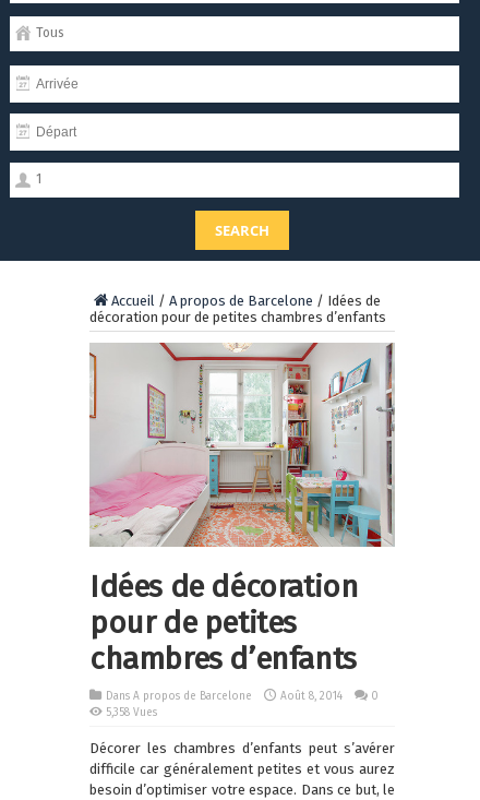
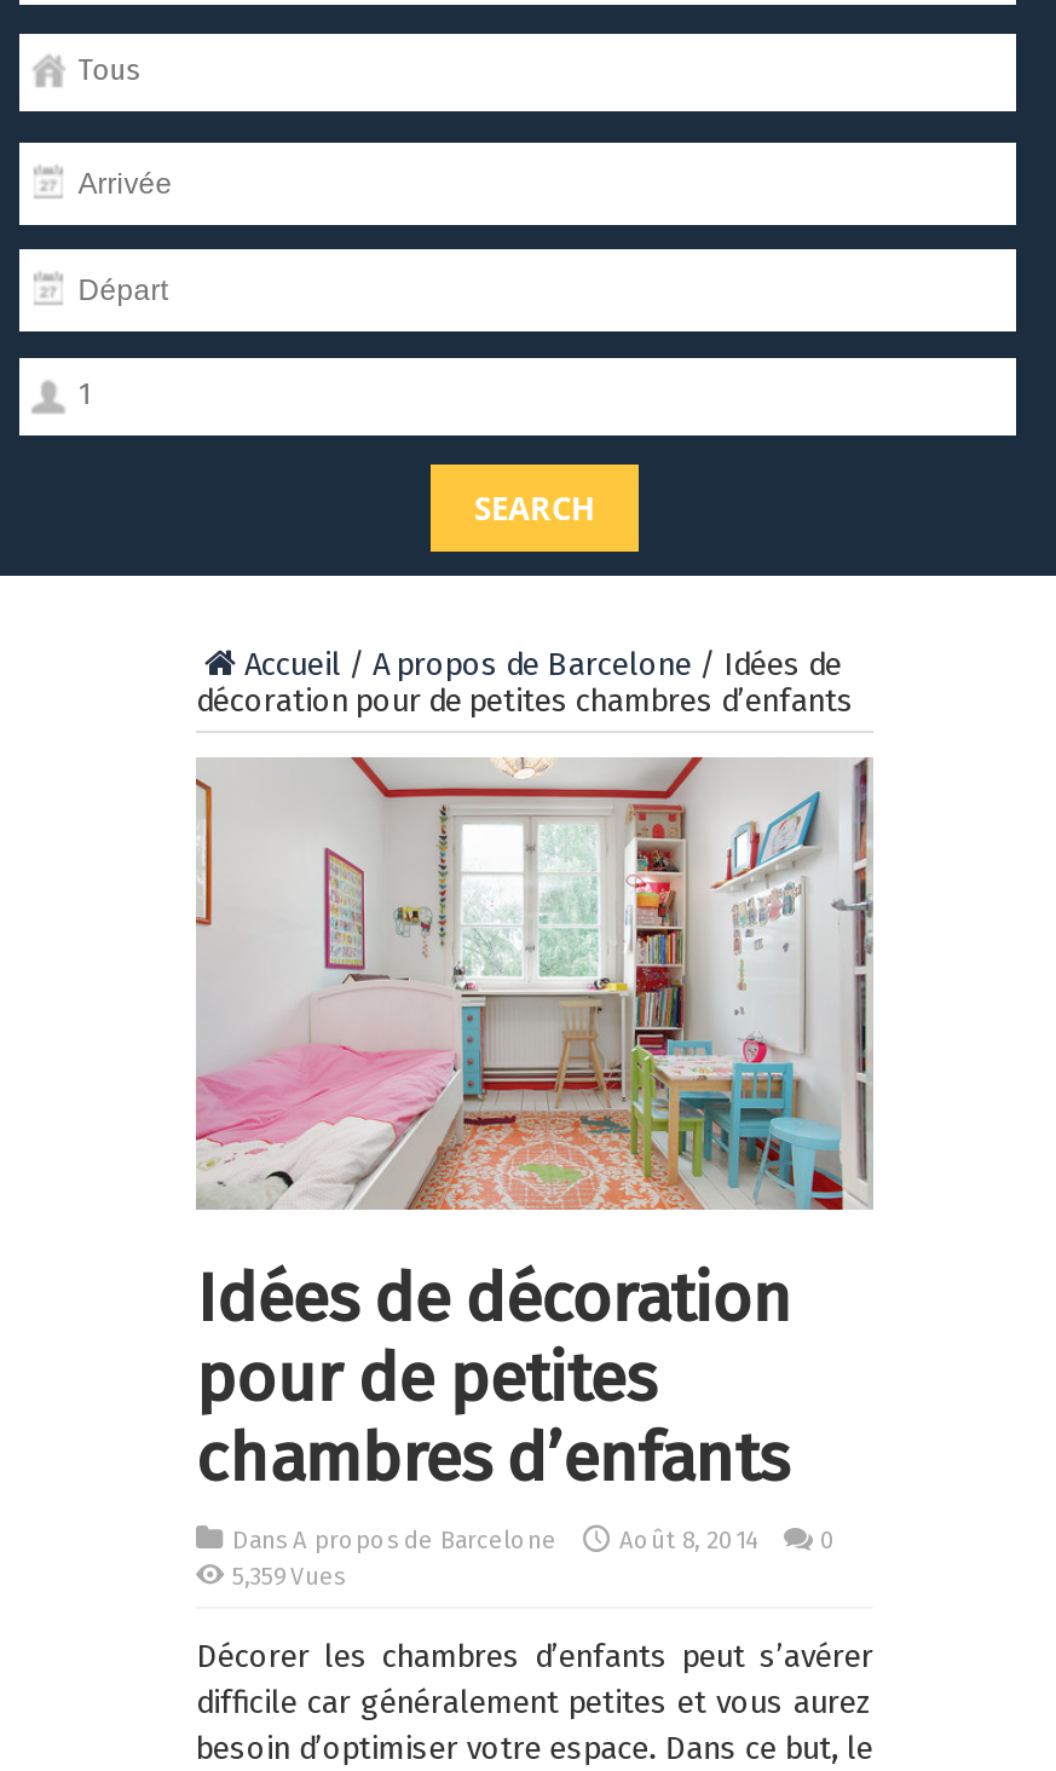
- 5,358 Vues
+ 5,359 Vues
